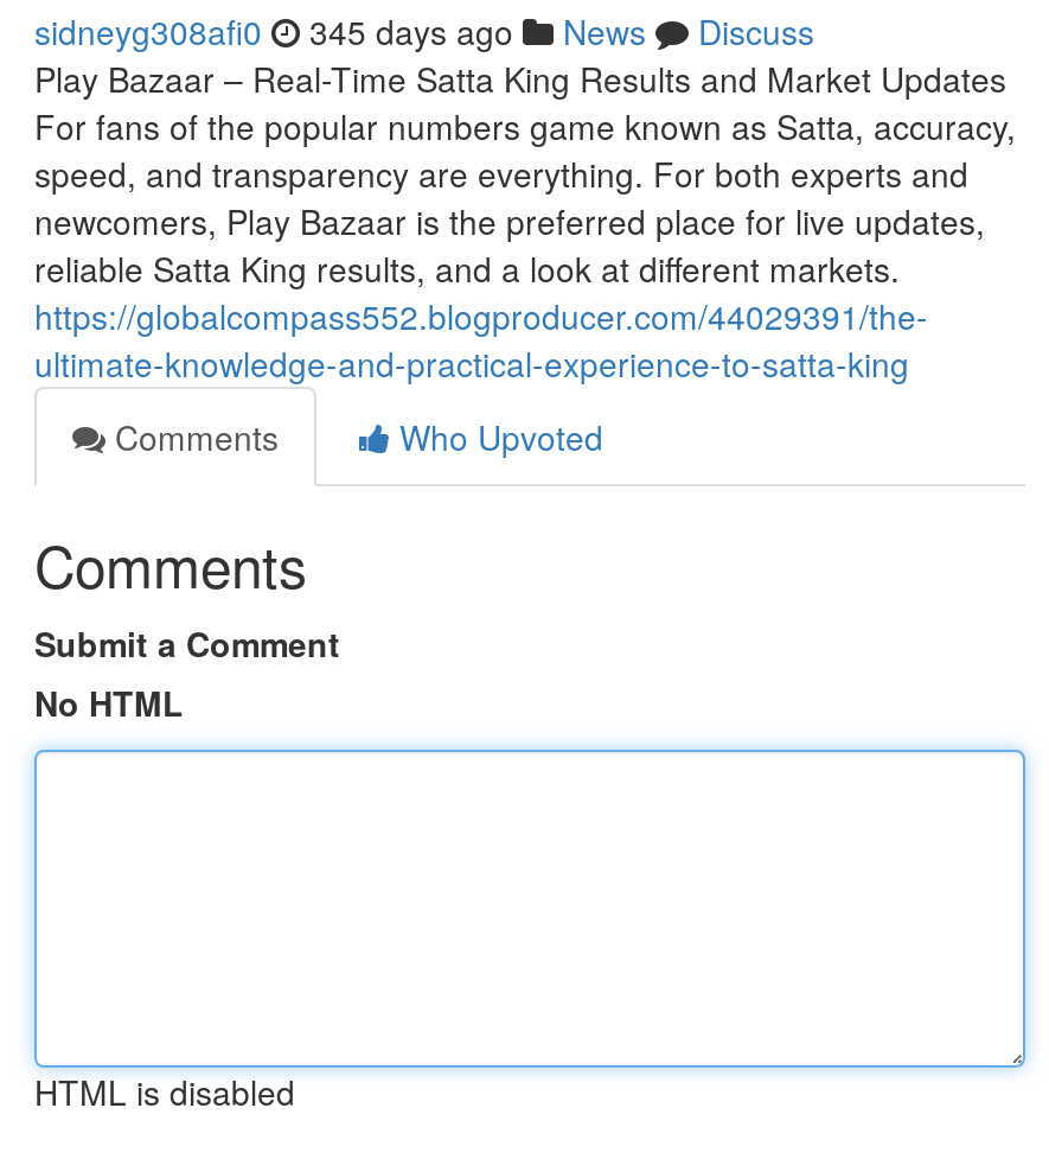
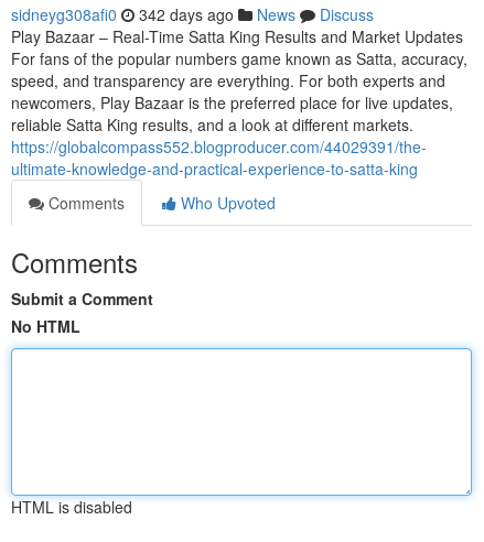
- sidneyg308afi0 345 days ago News Discuss
+ sidneyg308afi0 342 days ago News Discuss
